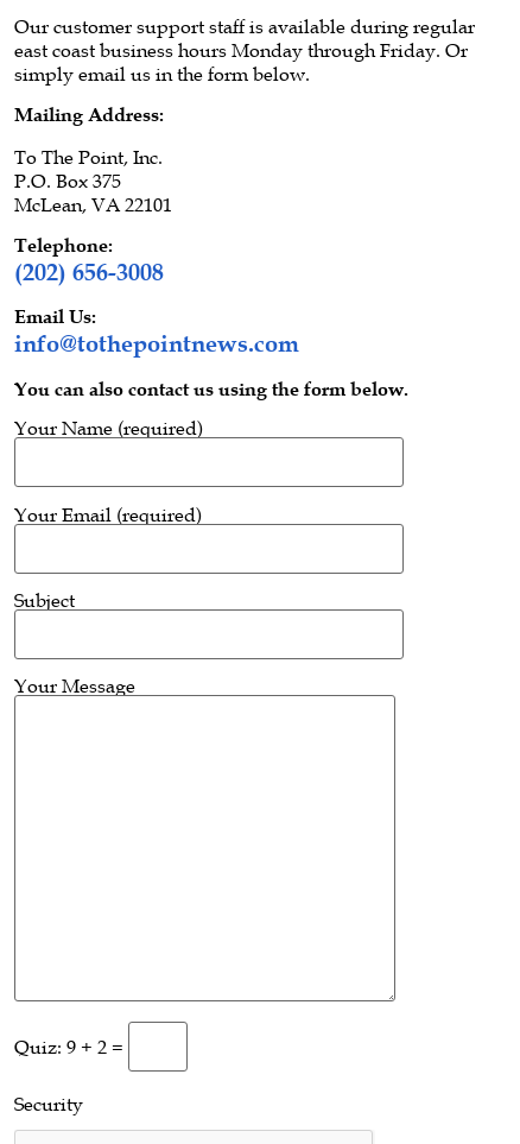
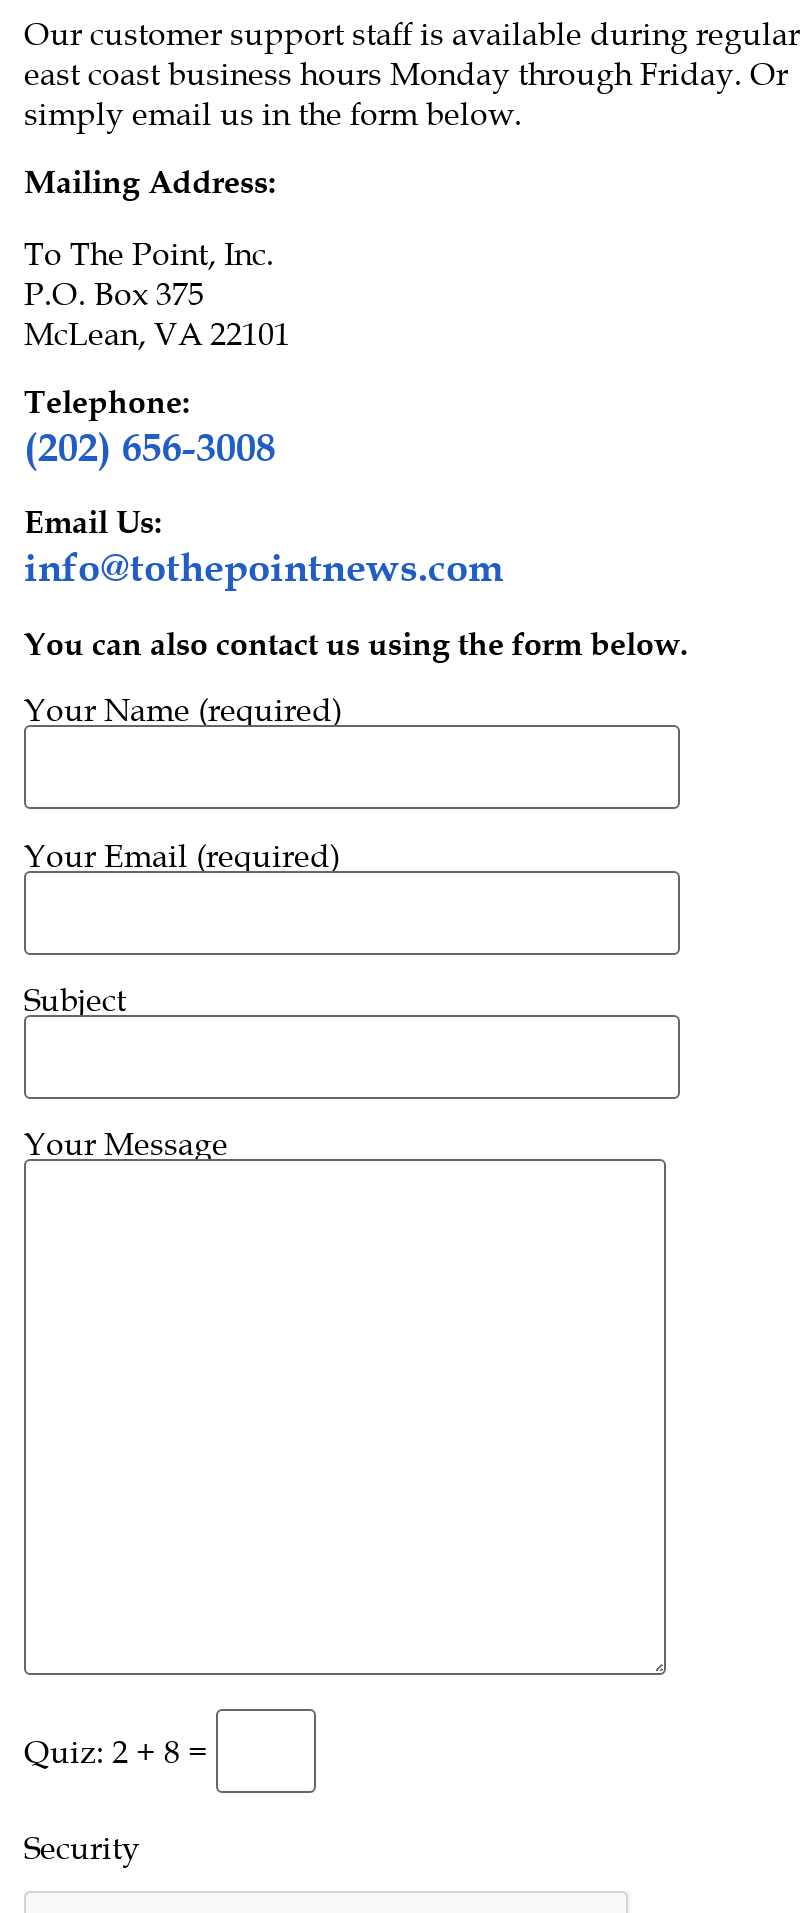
- Quiz: 9 + 2 =
+ Quiz: 2 + 8 =
